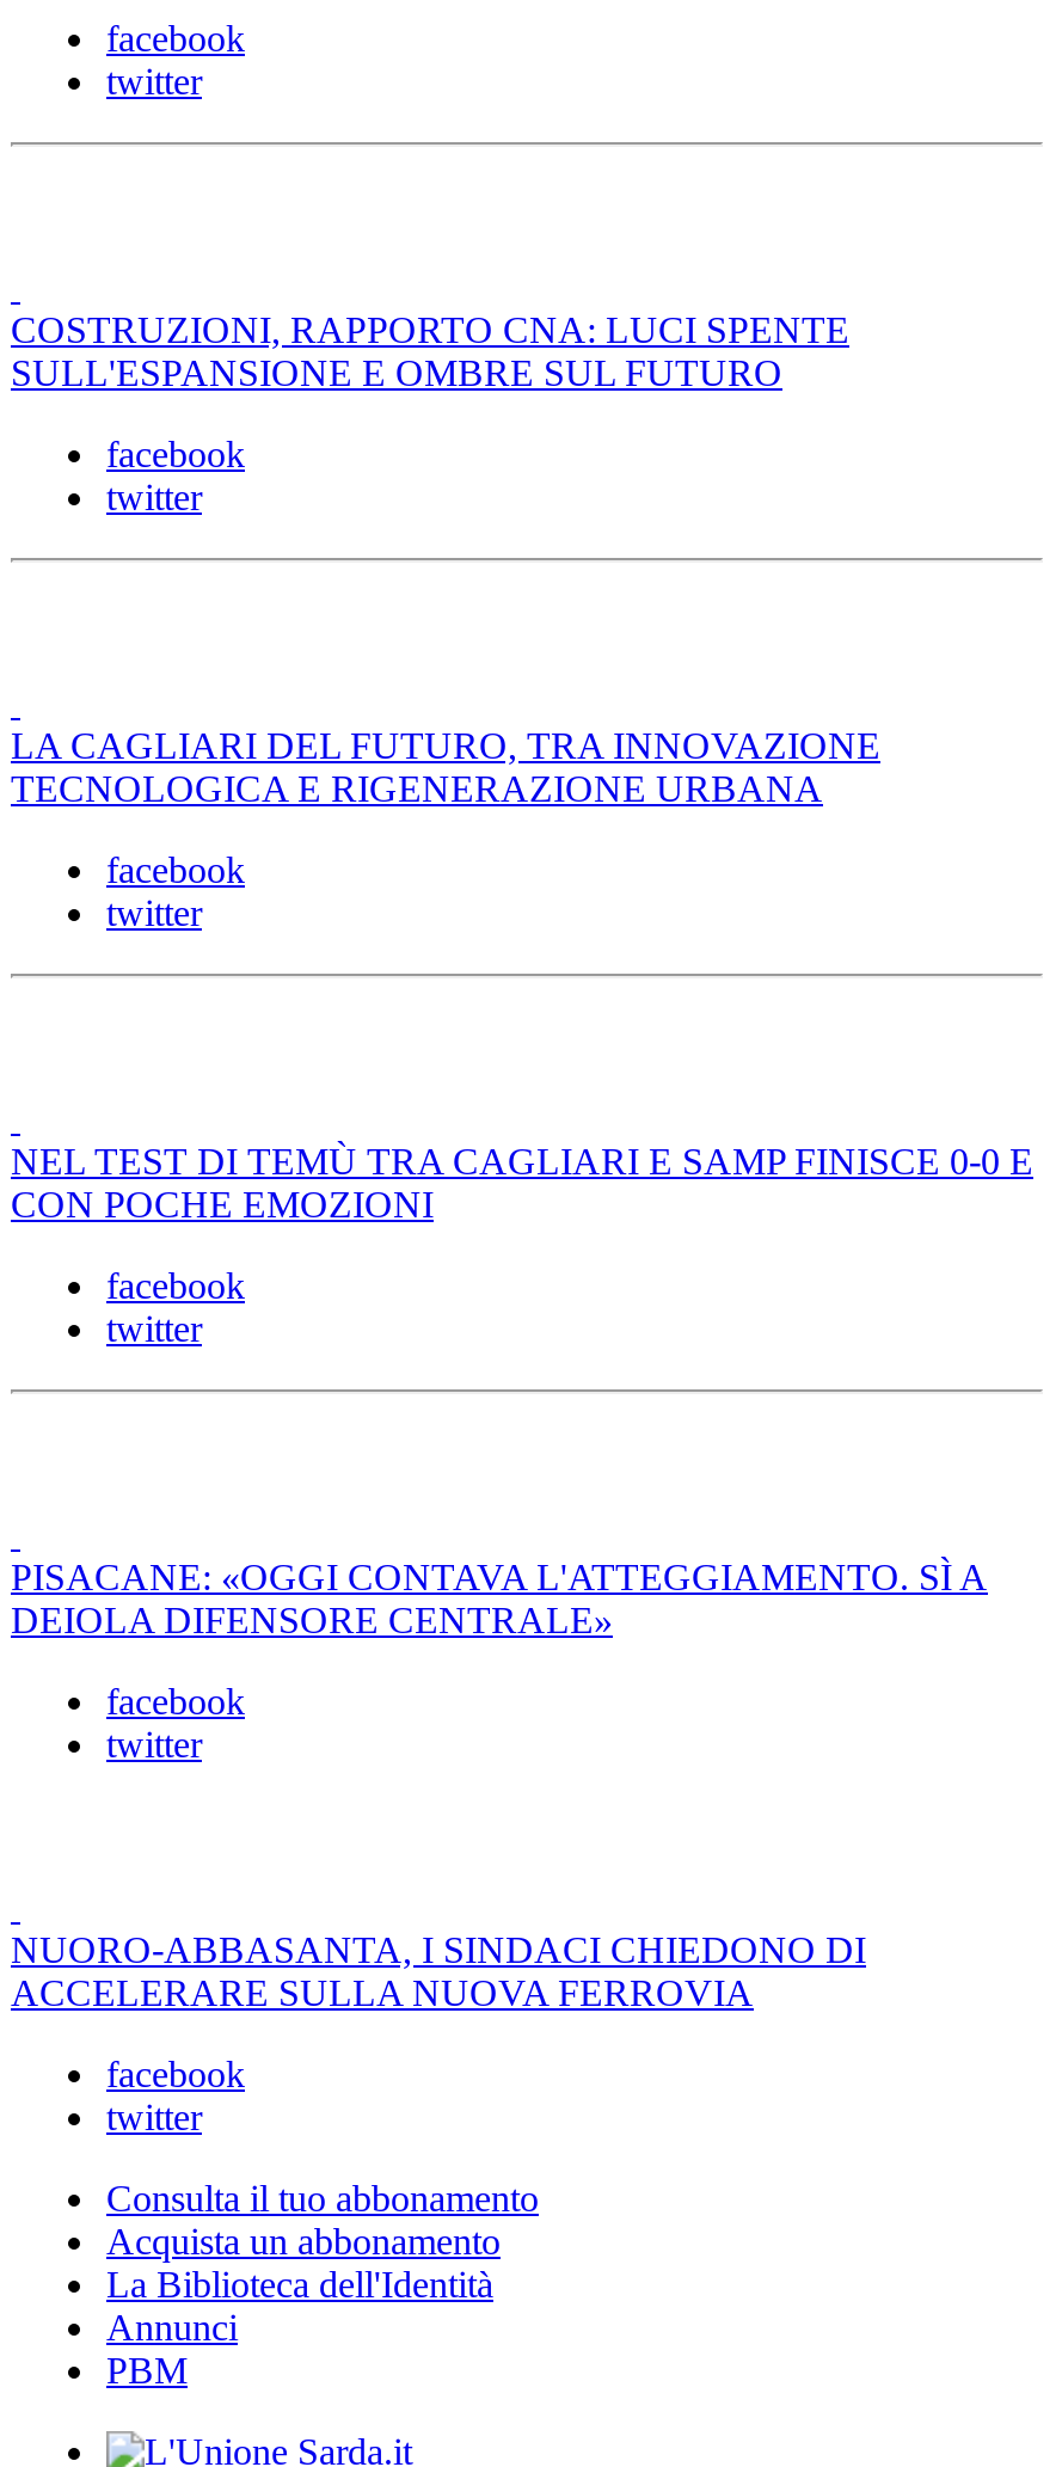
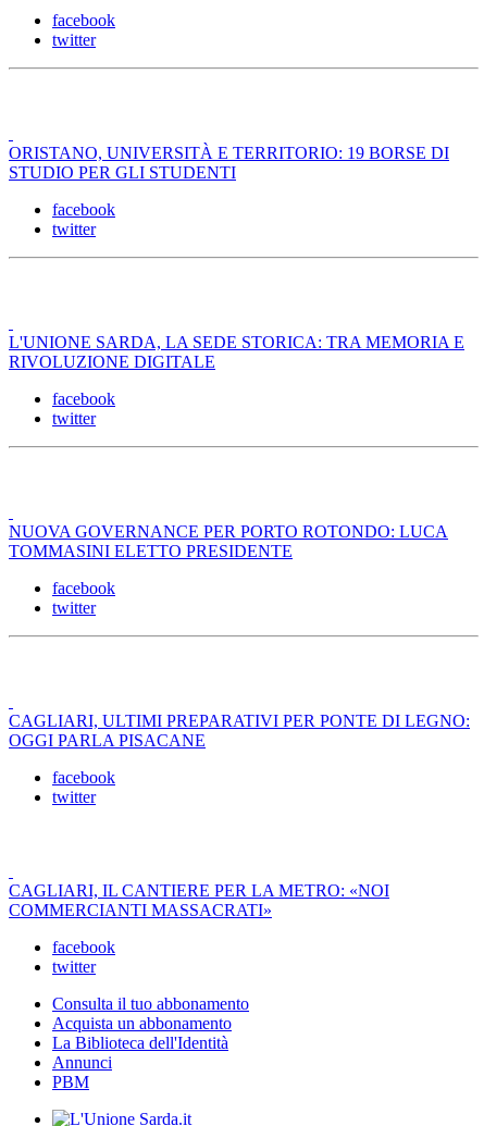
- COSTRUZIONI, RAPPORTO CNA: LUCI SPENTE
- SULL'ESPANSIONE E OMBRE SUL FUTURO
+ ORISTANO, UNIVERSITÀ E TERRITORIO: 19 BORSE DI
+ STUDIO PER GLI STUDENTI

- LA CAGLIARI DEL FUTURO, TRA INNOVAZIONE
- TECNOLOGICA E RIGENERAZIONE URBANA
+ L'UNIONE SARDA, LA SEDE STORICA: TRA MEMORIA E
+ RIVOLUZIONE DIGITALE

- NEL TEST DI TEMÙ TRA CAGLIARI E SAMP FINISCE 0-0 E
- CON POCHE EMOZIONI
+ NUOVA GOVERNANCE PER PORTO ROTONDO: LUCA
+ TOMMASINI ELETTO PRESIDENTE

- PISACANE: «OGGI CONTAVA L'ATTEGGIAMENTO. SÌ A
- DEIOLA DIFENSORE CENTRALE»
+ CAGLIARI, ULTIMI PREPARATIVI PER PONTE DI LEGNO:
+ OGGI PARLA PISACANE

- NUORO-ABBASANTA, I SINDACI CHIEDONO DI
- ACCELERARE SULLA NUOVA FERROVIA
+ CAGLIARI, IL CANTIERE PER LA METRO: «NOI
+ COMMERCIANTI MASSACRATI»
